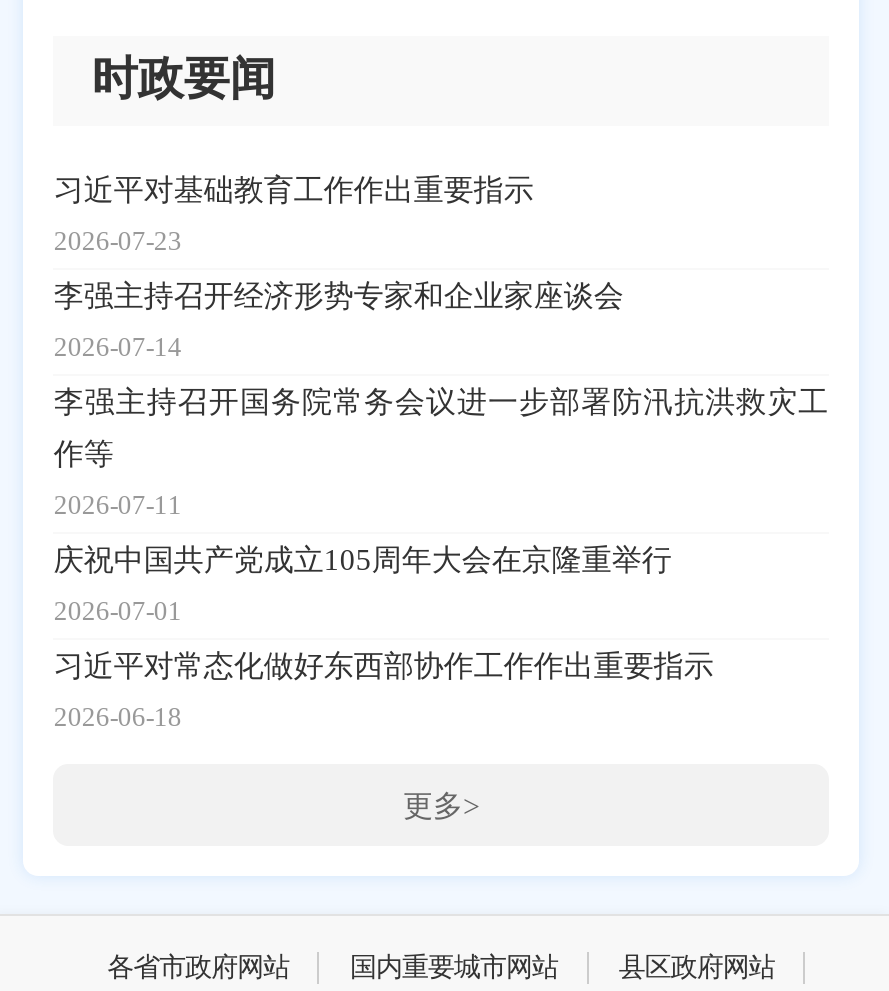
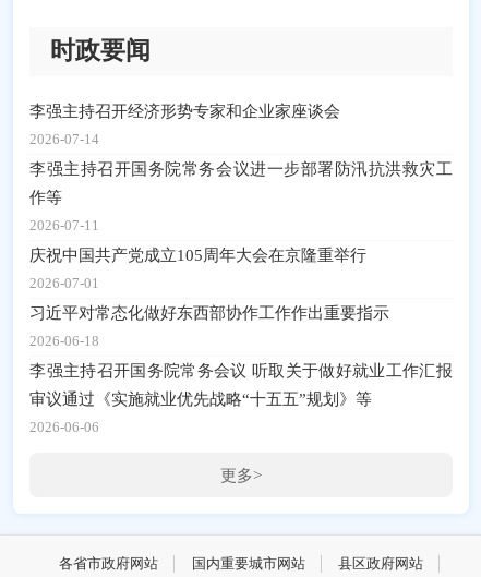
- 习近平对基础教育工作作出重要指示
- 2026-07-23

moved up: 李强主持召开经济形势专家和企业家座谈会 | 2026-07-14 | 李强主持召开国务院常务会议进一步部署防汛抗洪救灾工 | ... | 习近平对常态化做好东西部协作工作作出重要指示 | 2026-06-18

+ 李强主持召开国务院常务会议 听取关于做好就业工作汇报
+ 审议通过《实施就业优先战略“十五五”规划》等
+ 2026-06-06
